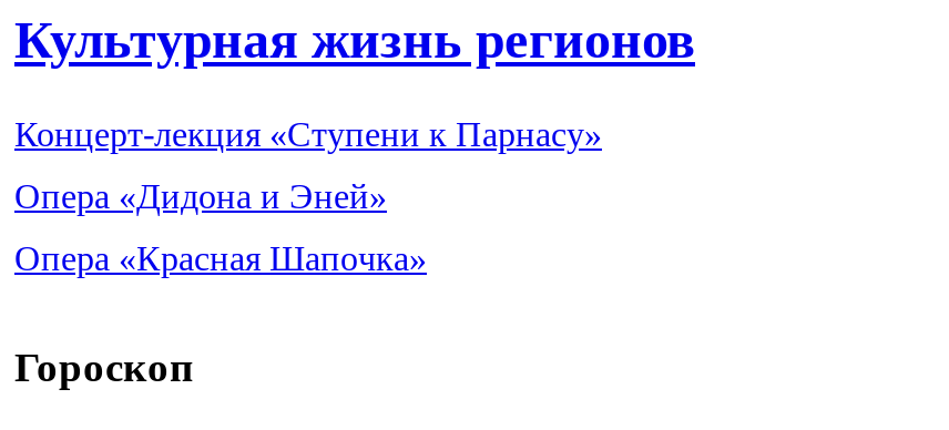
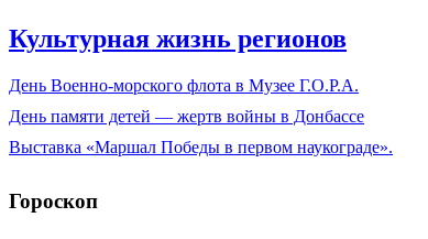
- Концерт-лекция «Ступени к Парнасу»
+ День Военно-морского флота в Музее Г.О.Р.А.

- Опера «Дидона и Эней»
+ День памяти детей — жертв войны в Донбассе

- Опера «Красная Шапочка»
+ Выставка «Маршал Победы в первом наукограде».
